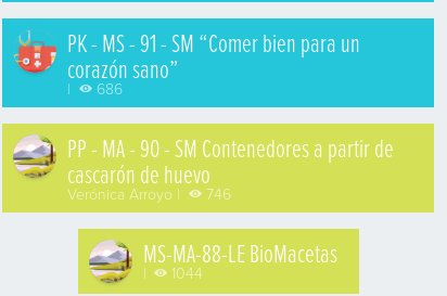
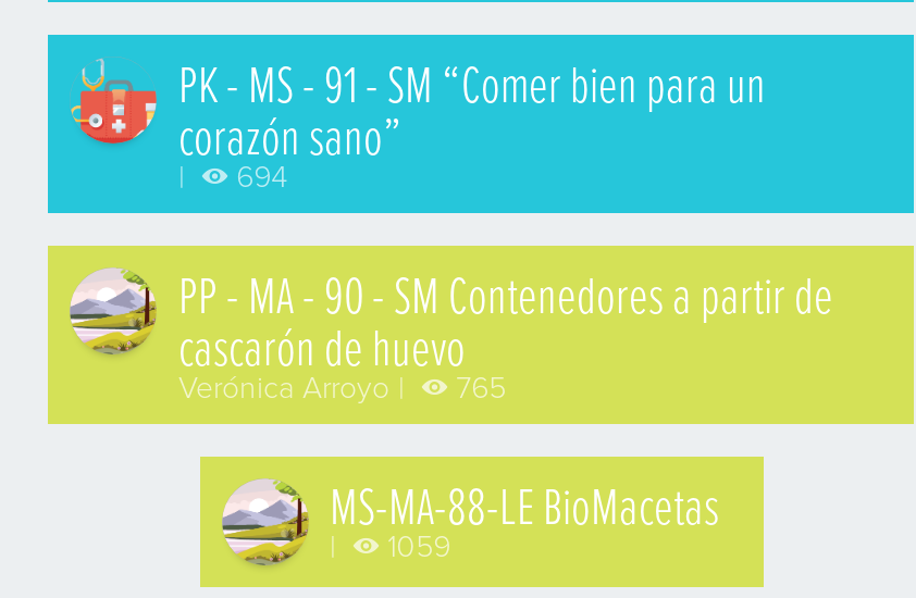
- 686
+ 694

- 746
+ 765

- 1044
+ 1059
